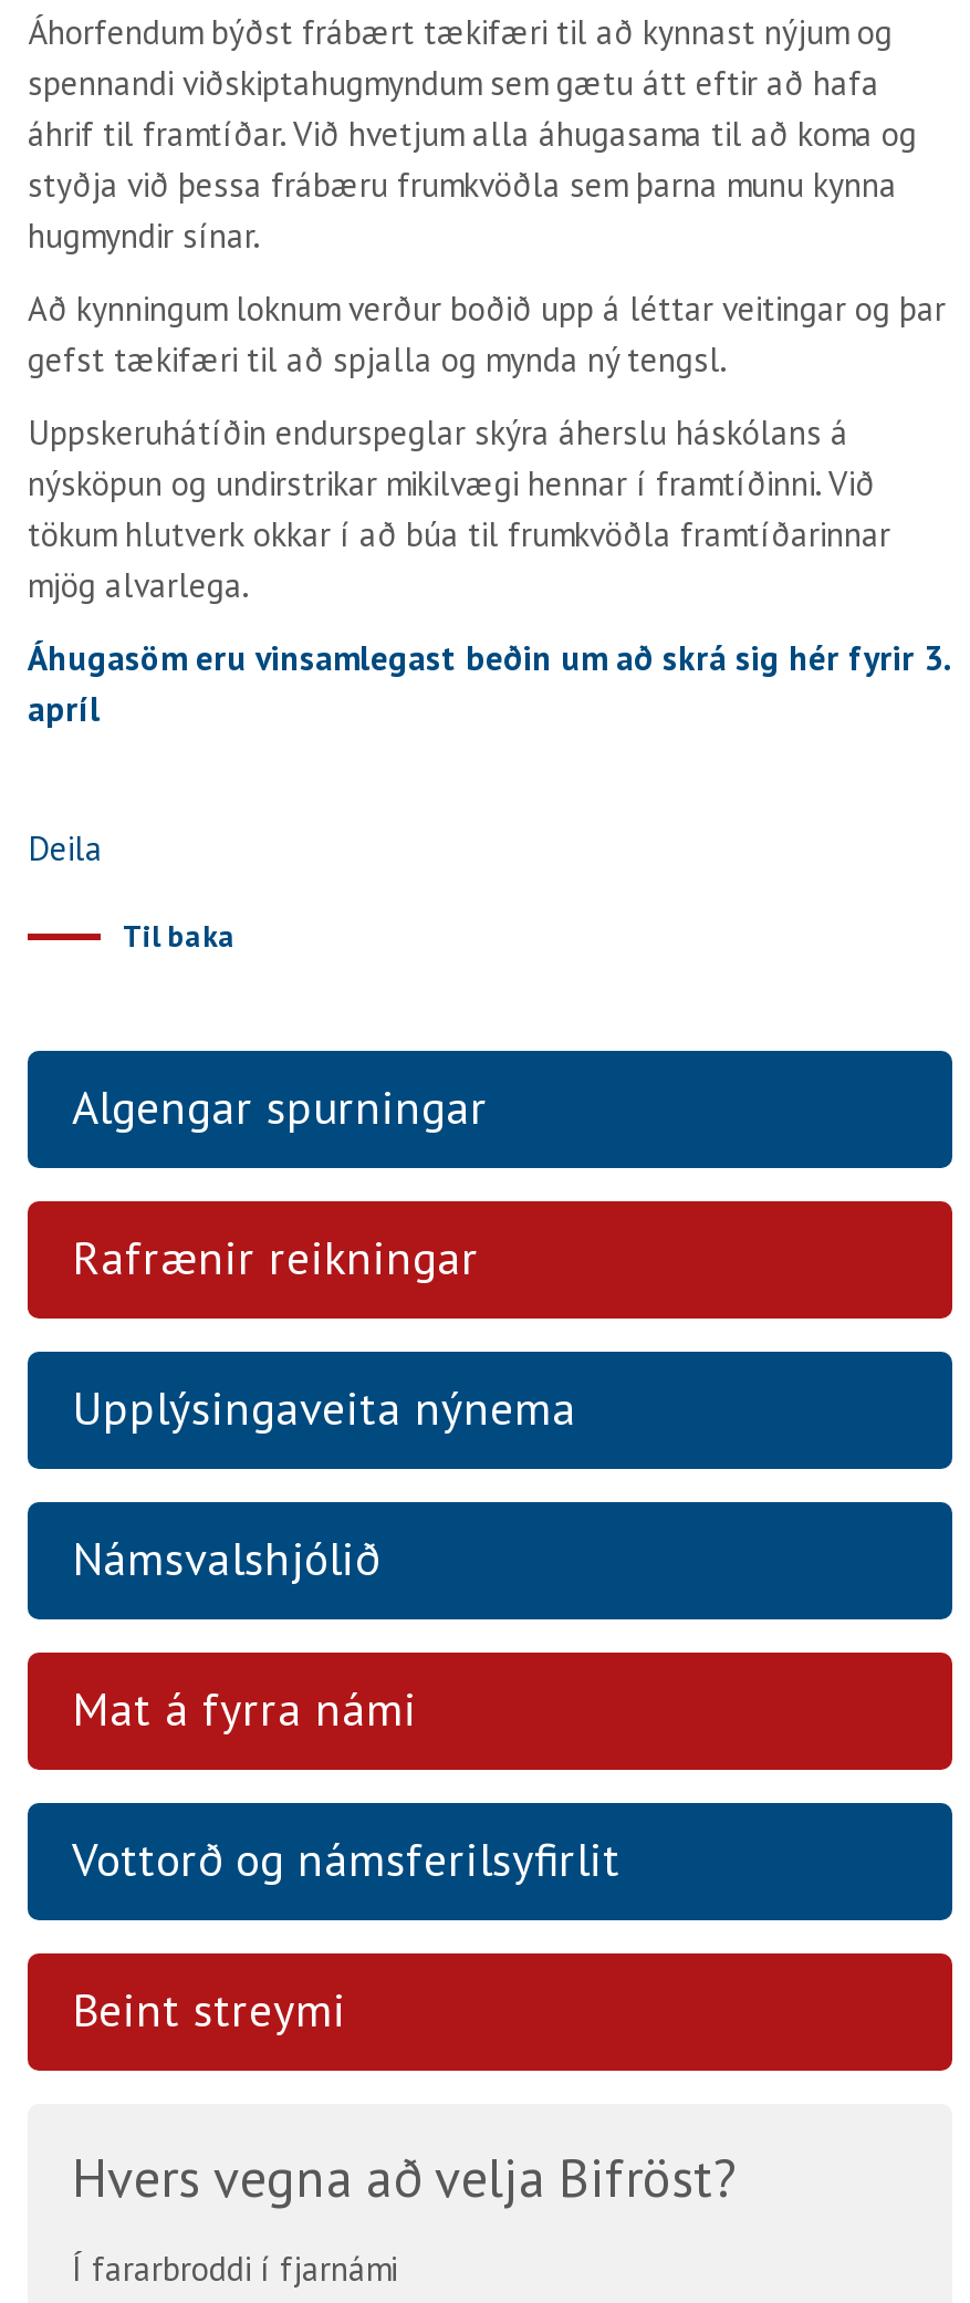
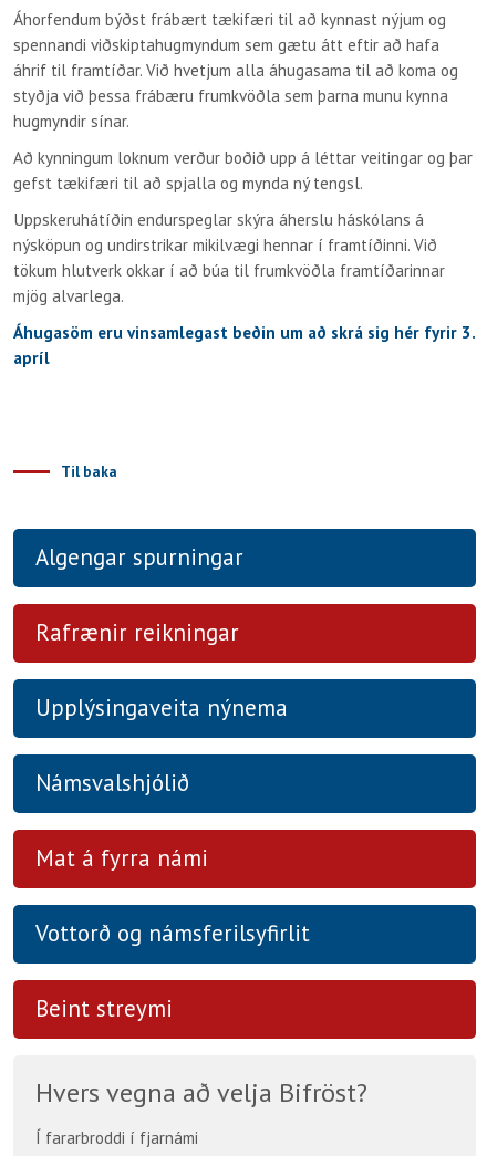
- Deila
